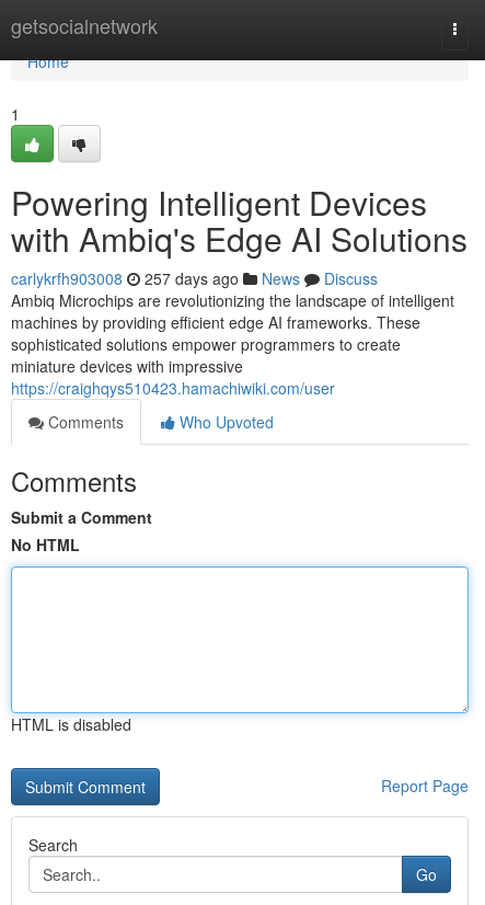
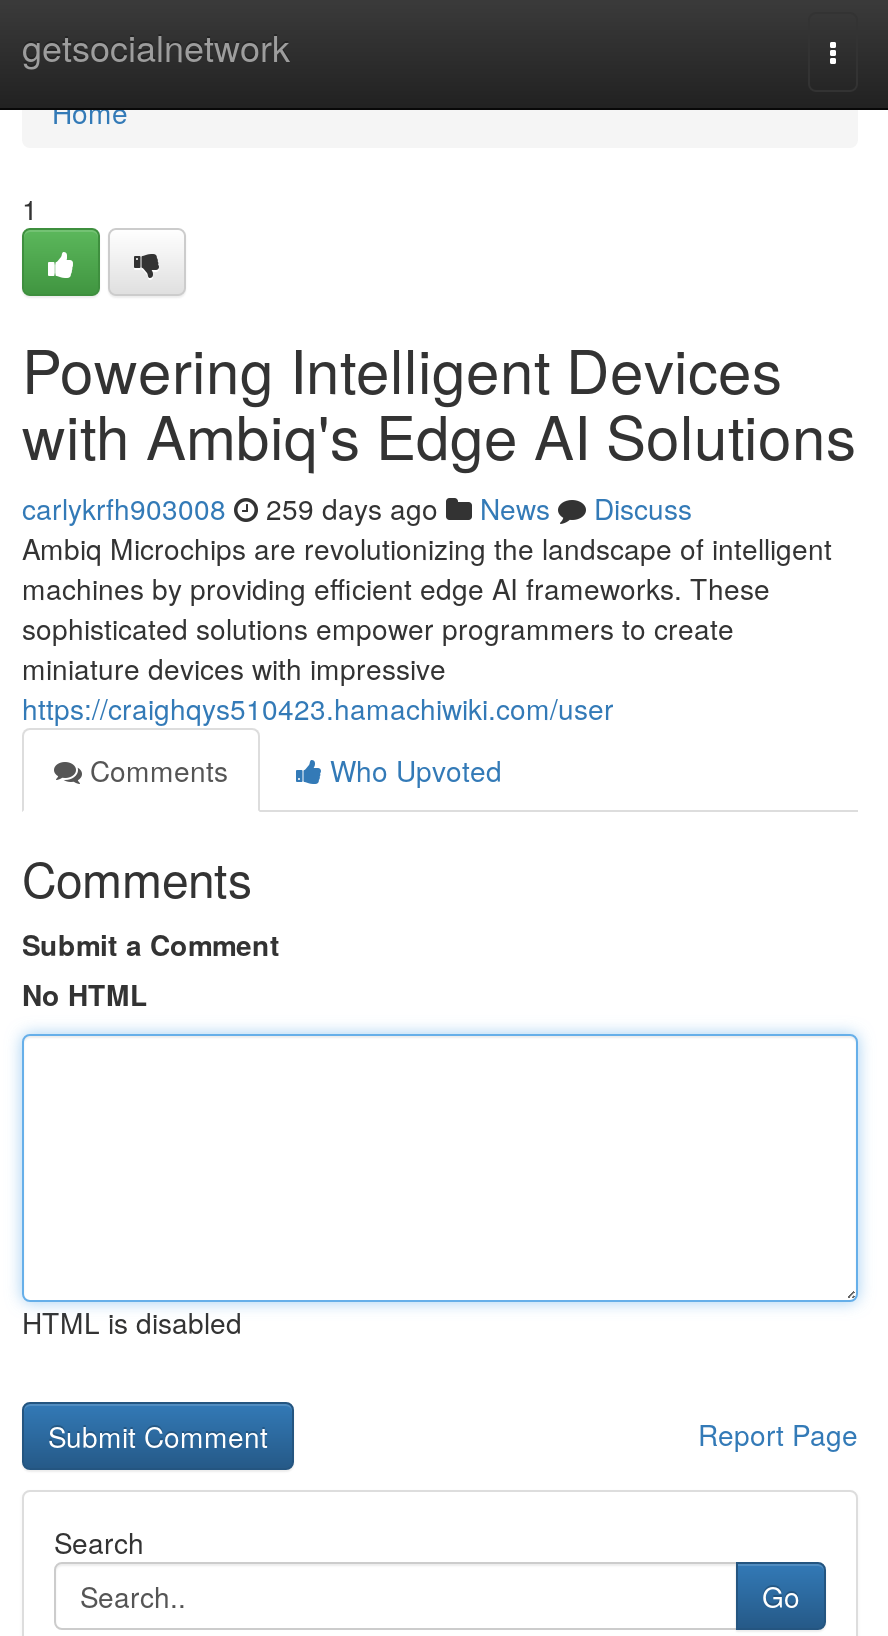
- carlykrfh903008 257 days ago News Discuss
+ carlykrfh903008 259 days ago News Discuss
